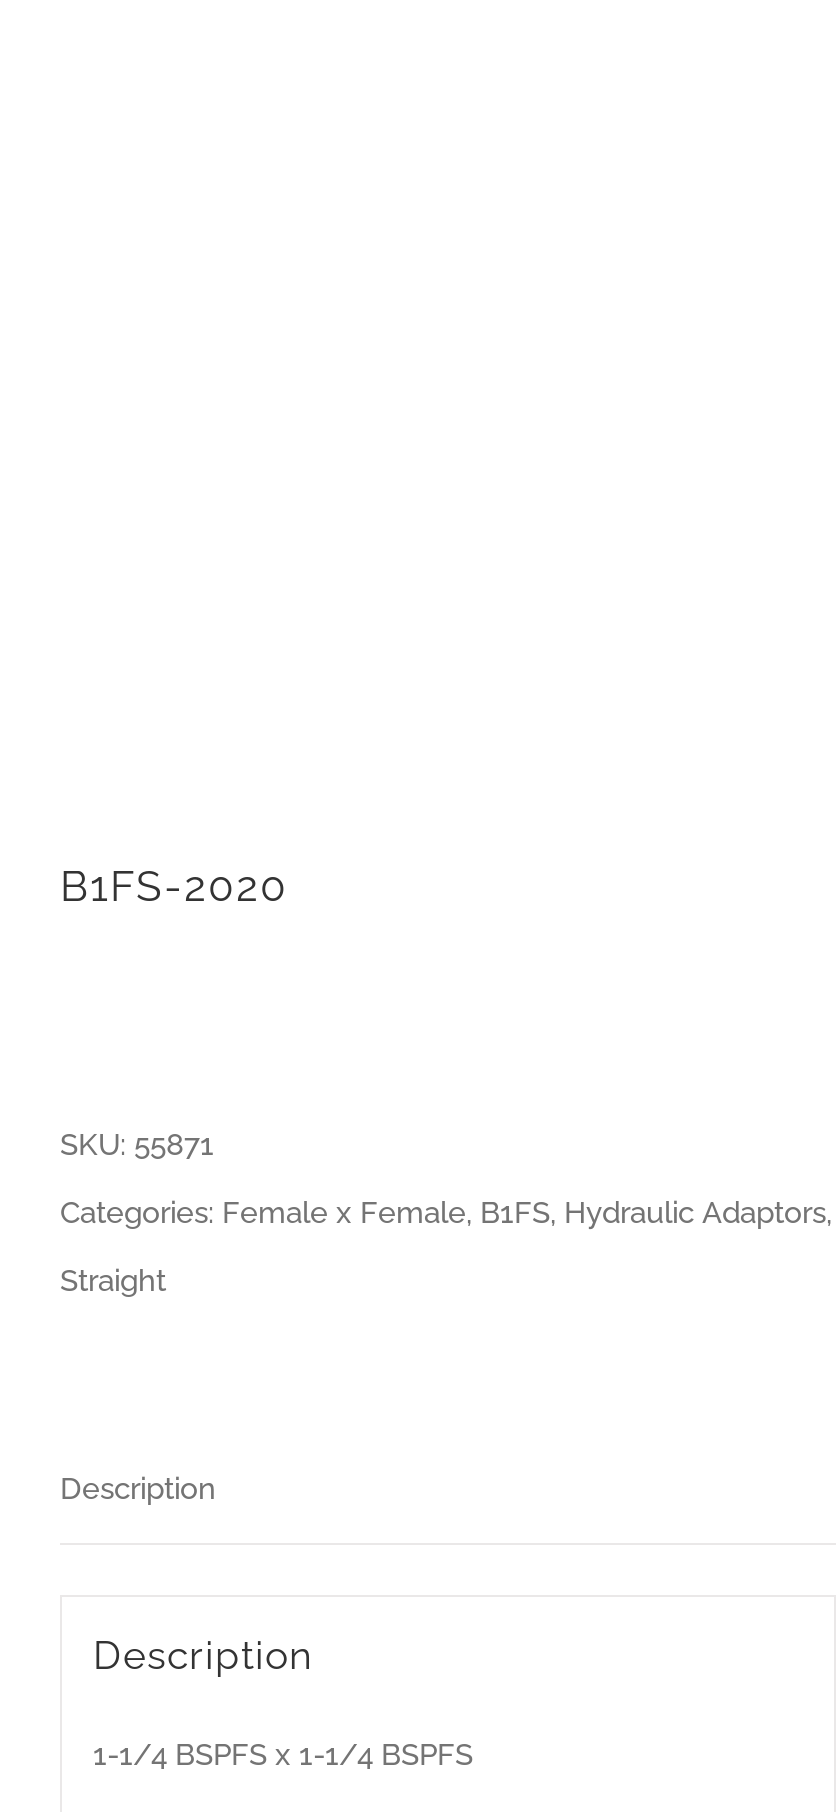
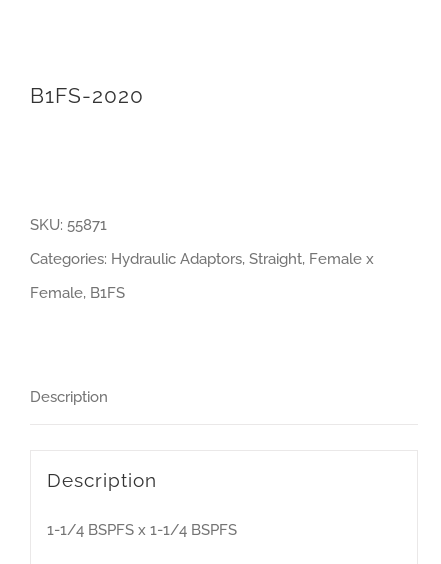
- Categories: Female x Female, B1FS, Hydraulic Adaptors,
+ Categories: Hydraulic Adaptors, Straight, Female x

- Straight
+ Female, B1FS
